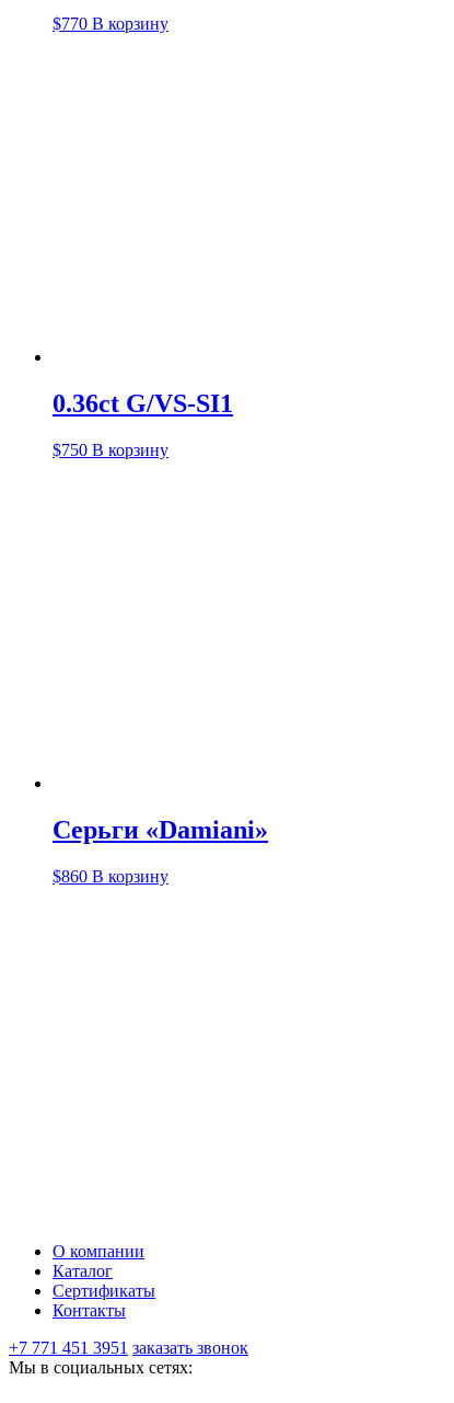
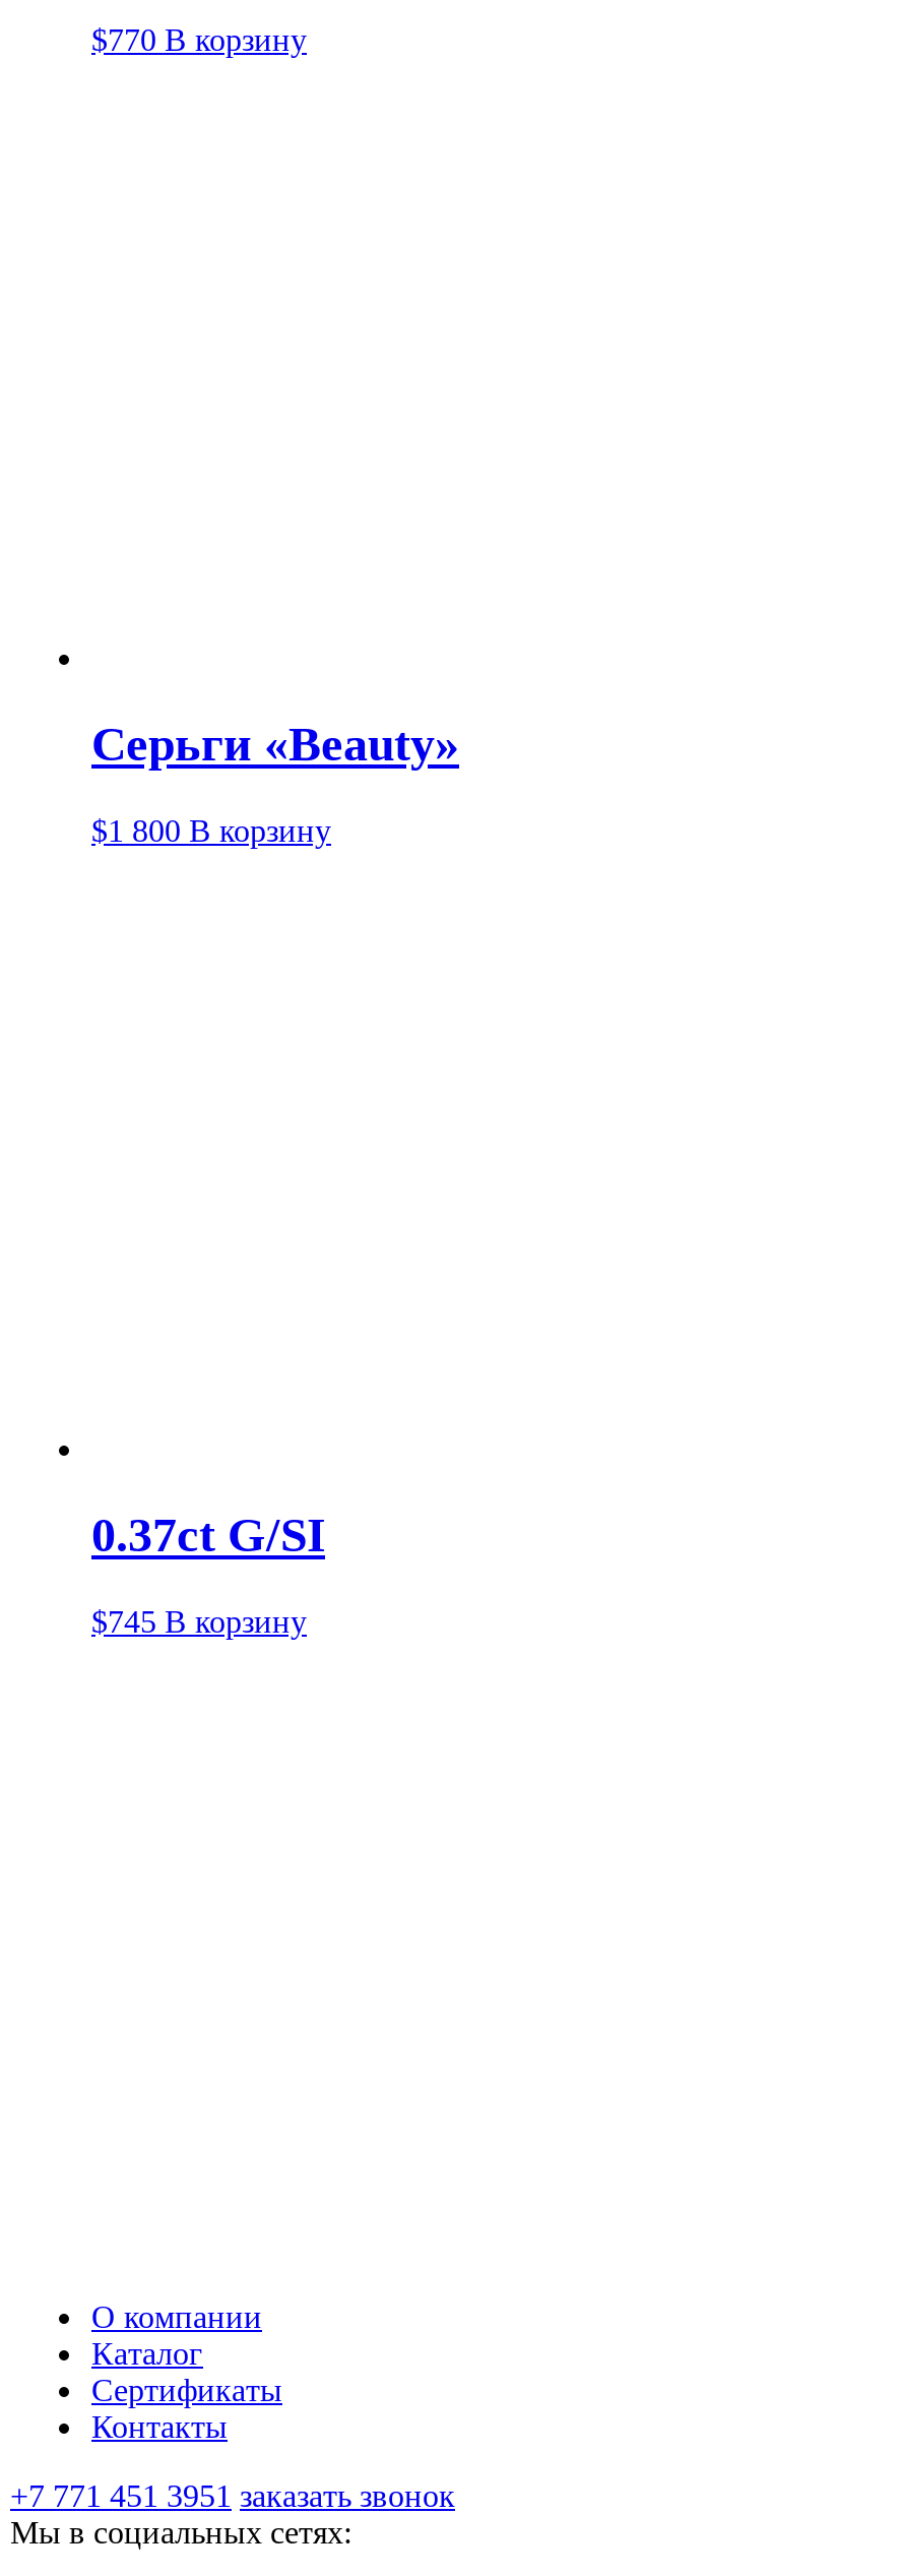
- 0.36ct G/VS-SI1
+ Серьги «Beauty»

- $750 В корзину
+ $1 800 В корзину

- Серьги «Damiani»
+ 0.37ct G/SI

- $860 В корзину
+ $745 В корзину
